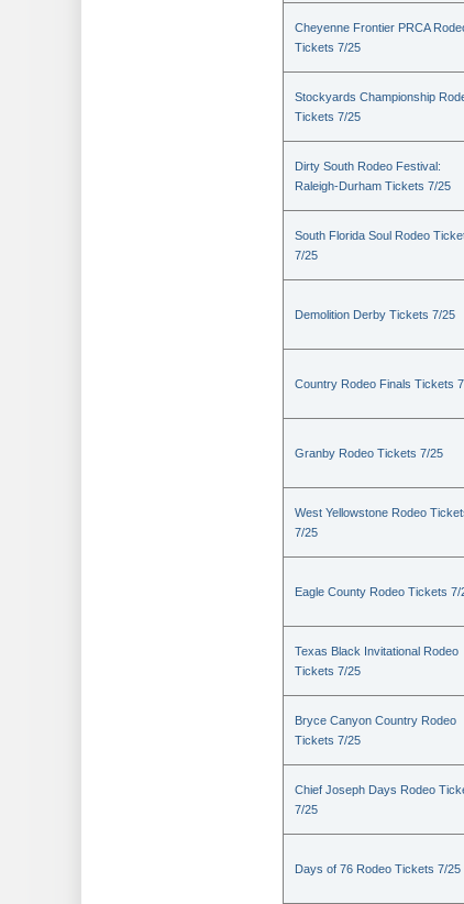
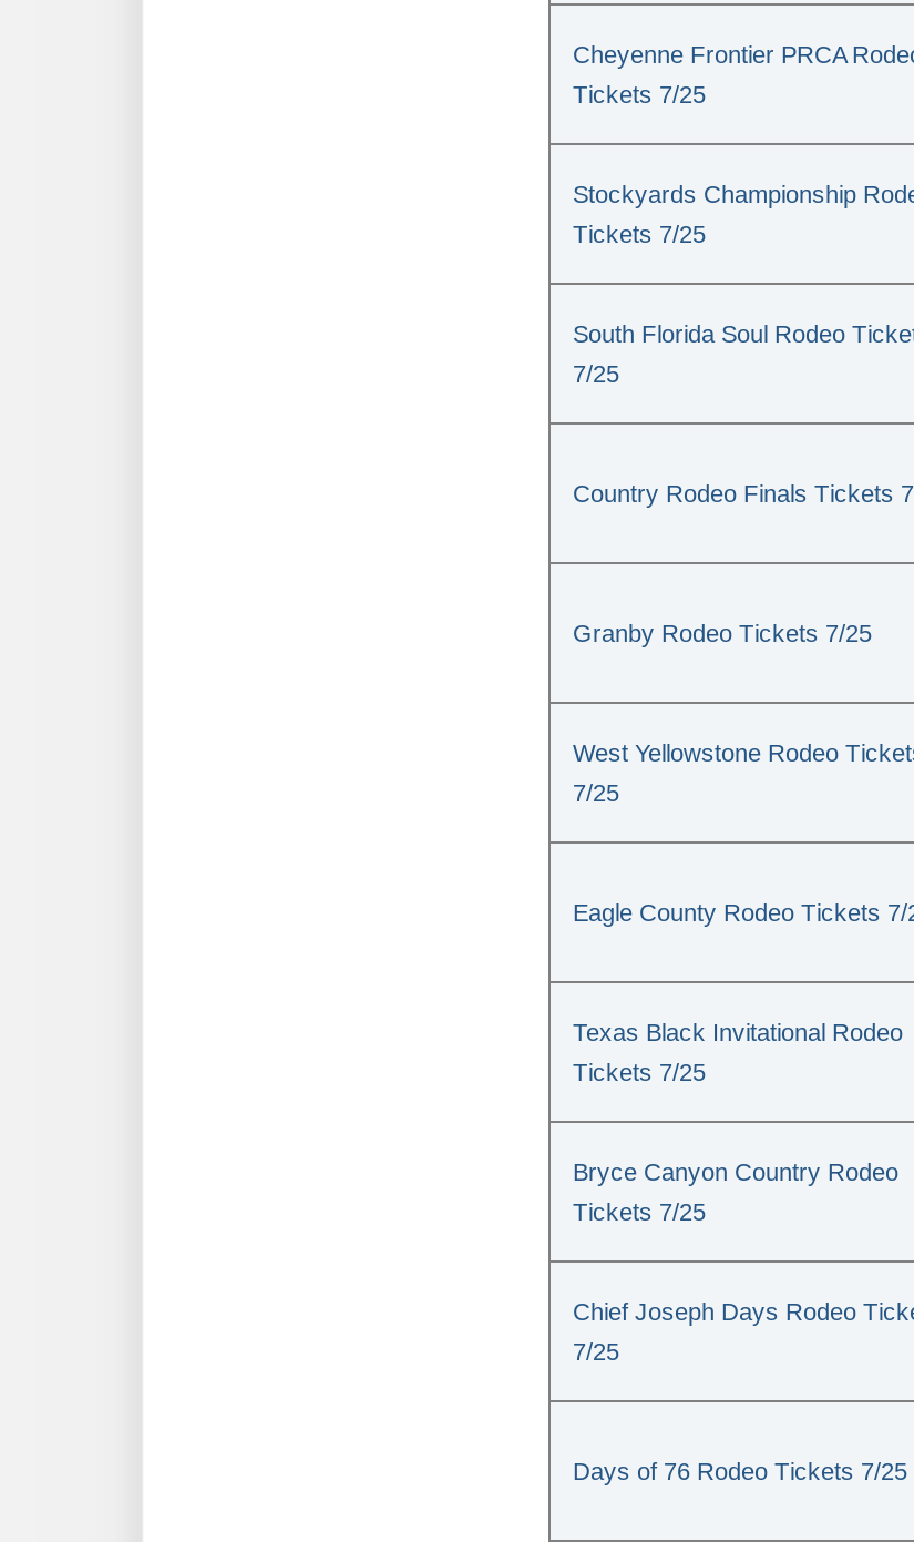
- Dirty South Rodeo Festival:
- Raleigh-Durham Tickets 7/25

- Demolition Derby Tickets 7/25
